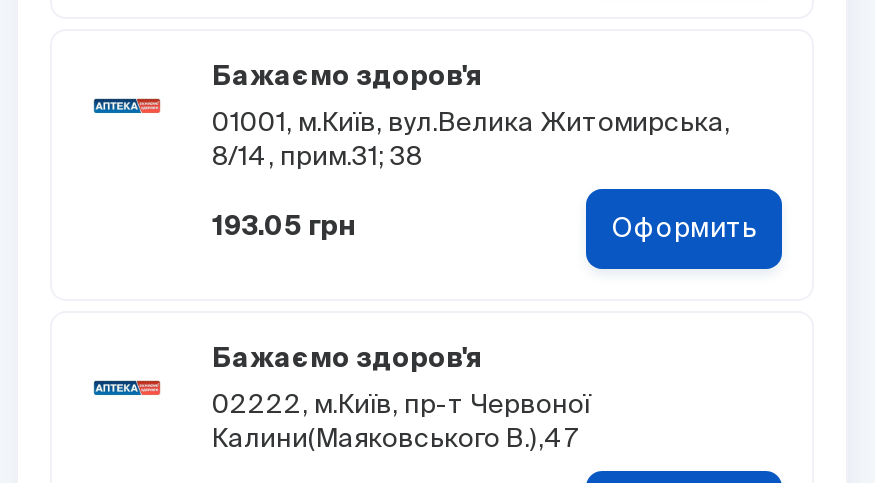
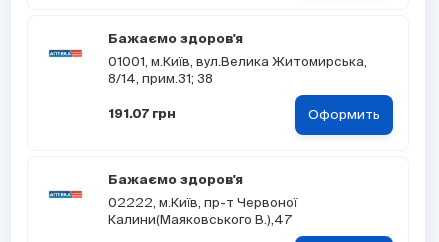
- 193.05 грн
+ 191.07 грн
